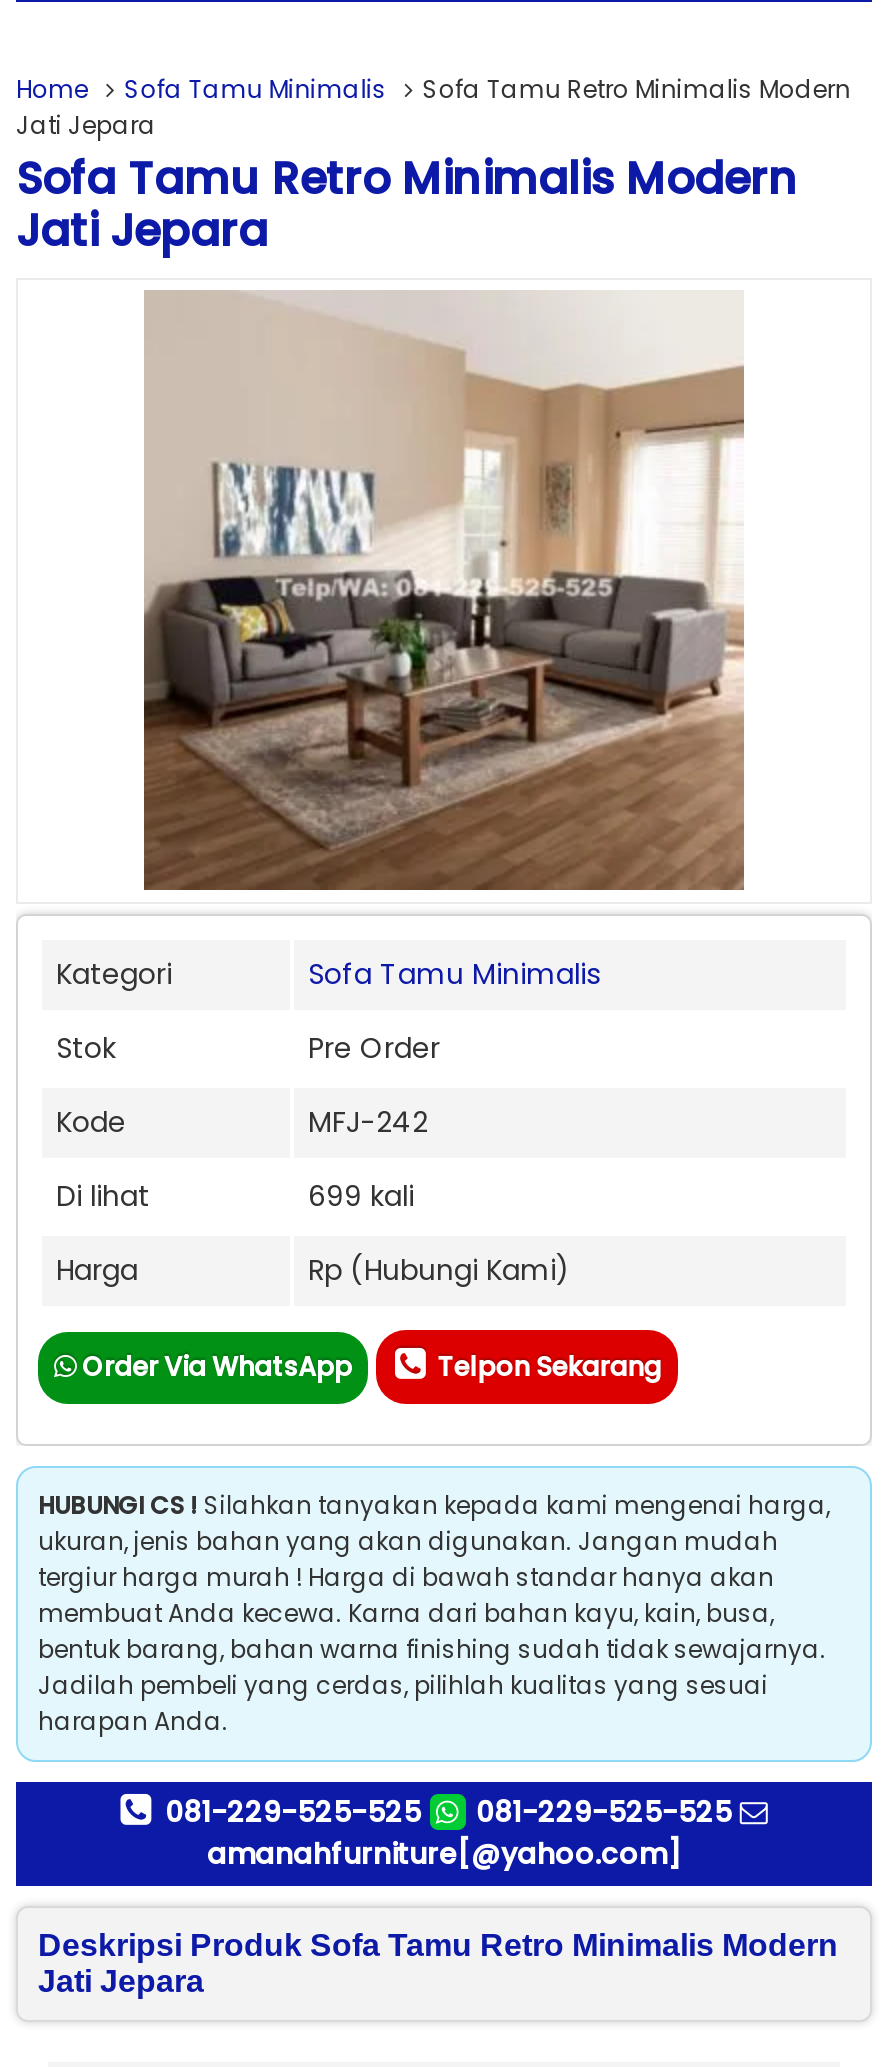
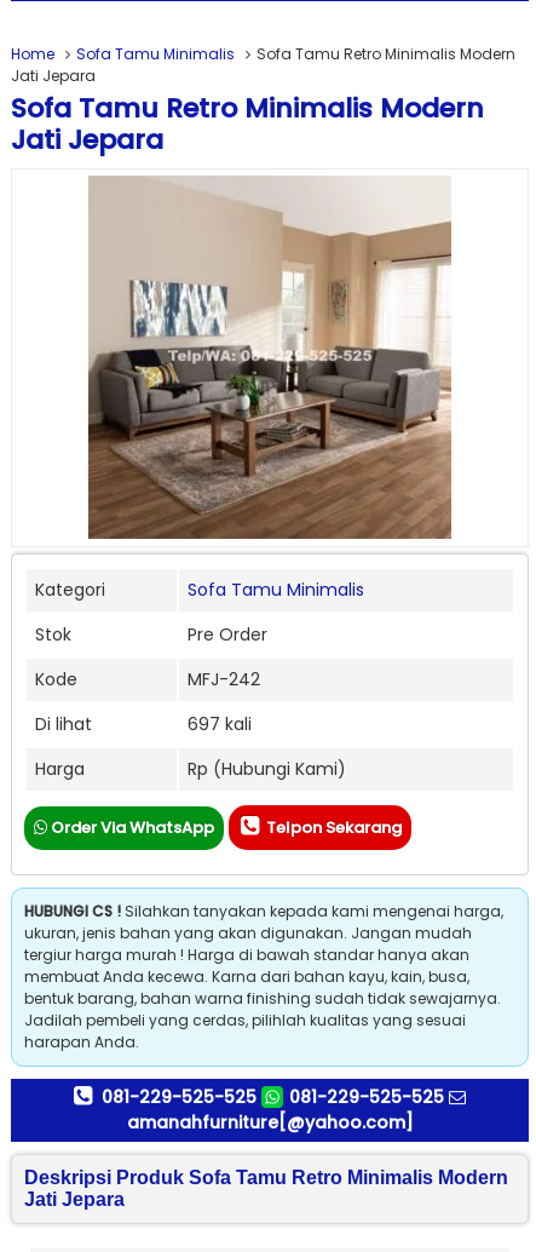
- 699 kali
+ 697 kali
